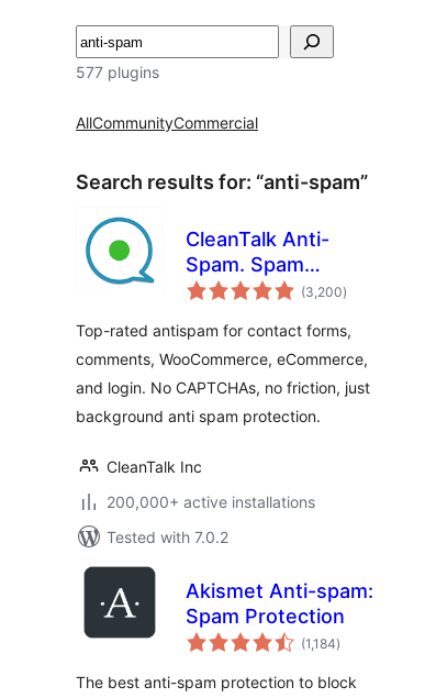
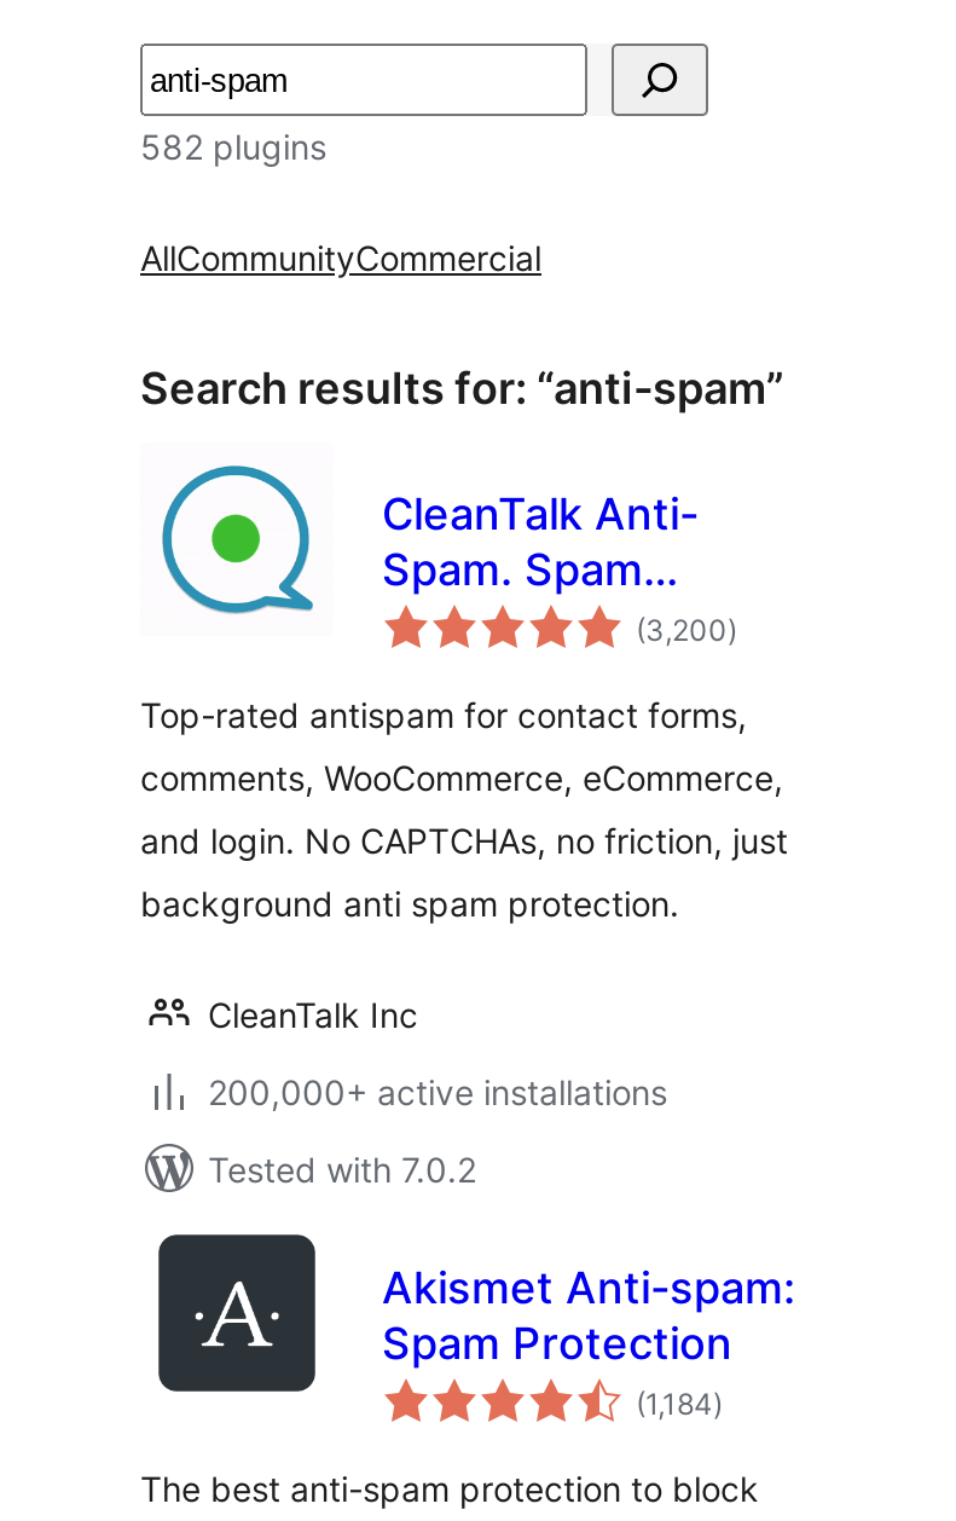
- 577 plugins
+ 582 plugins
